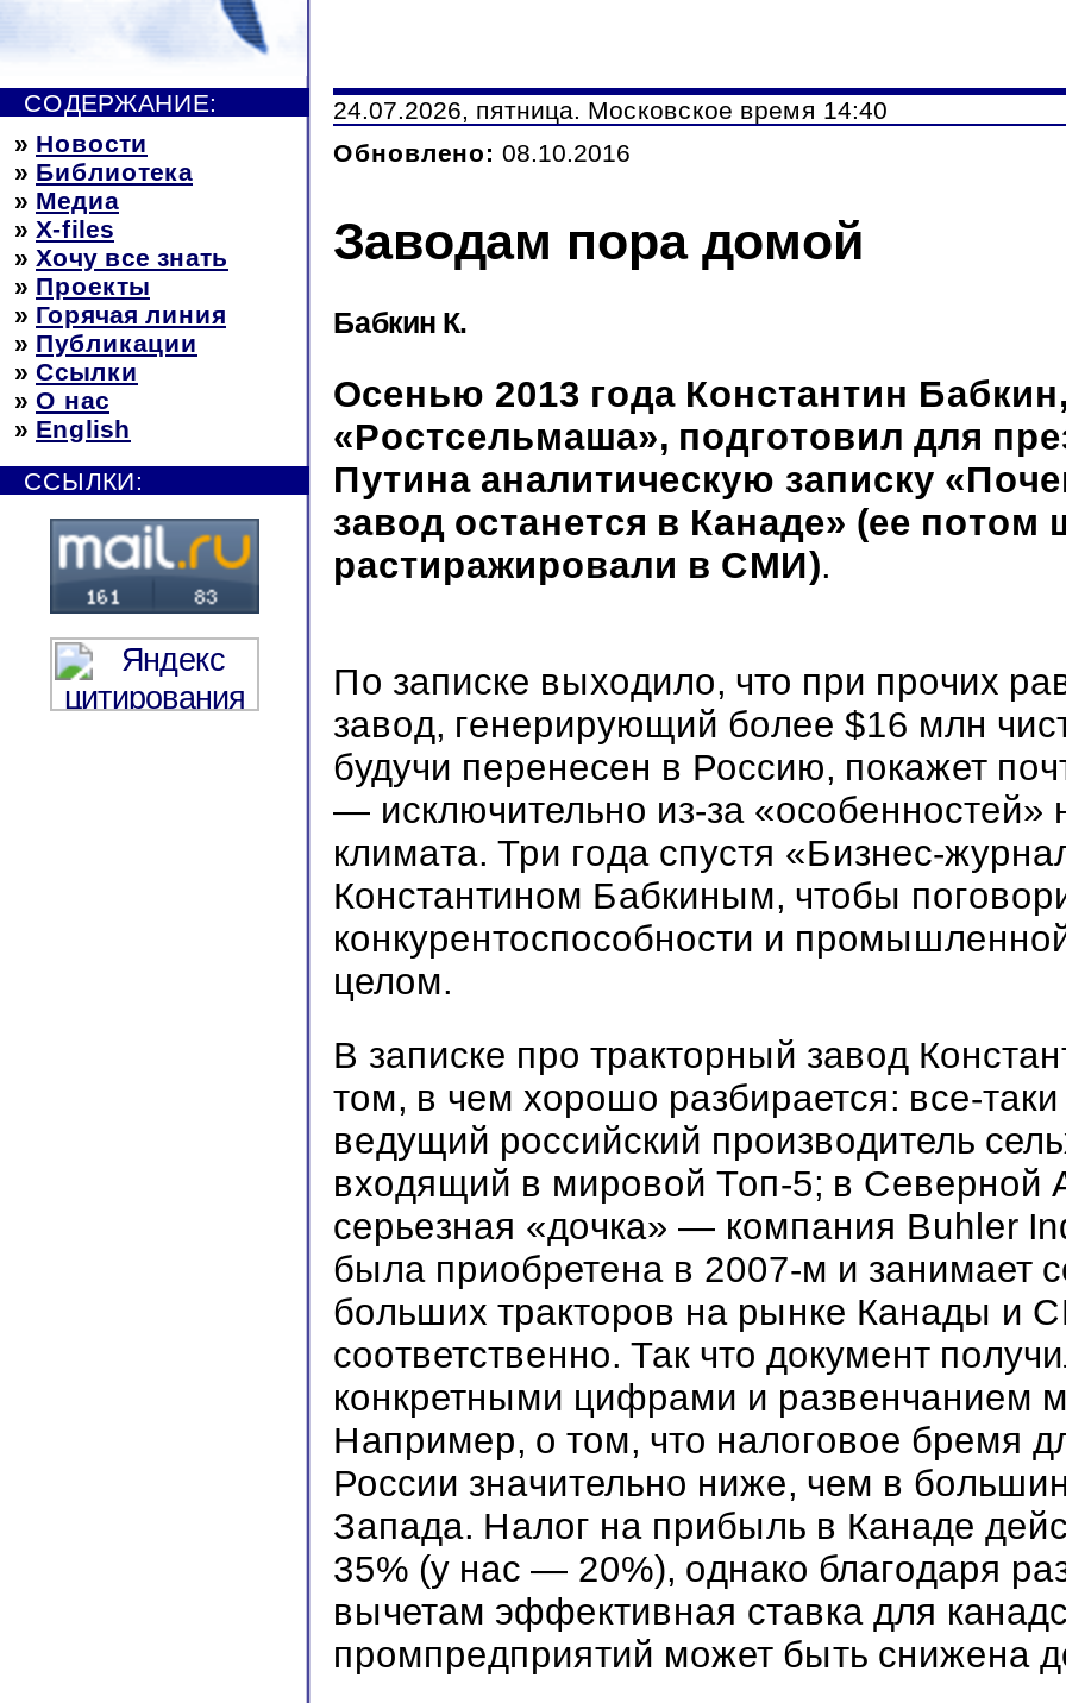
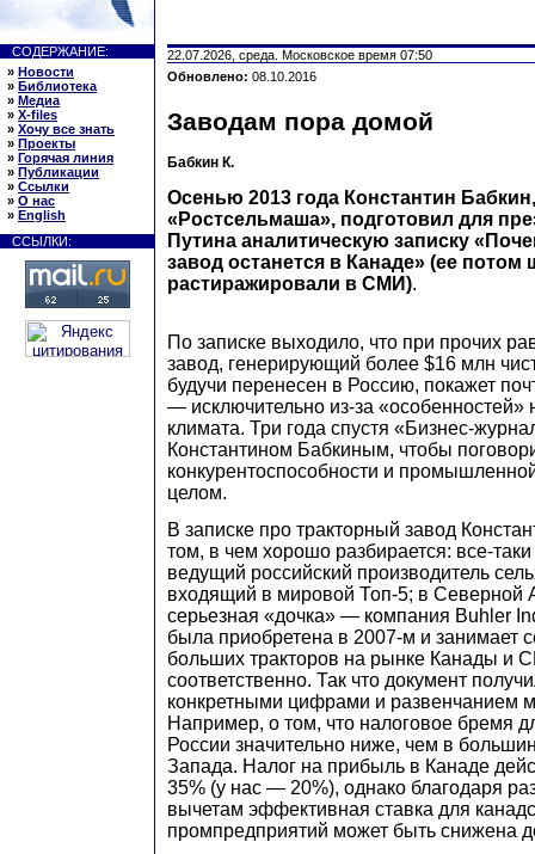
- 24.07.2026, пятница. Московское время 14:40
+ 22.07.2026, среда. Московское время 07:50
